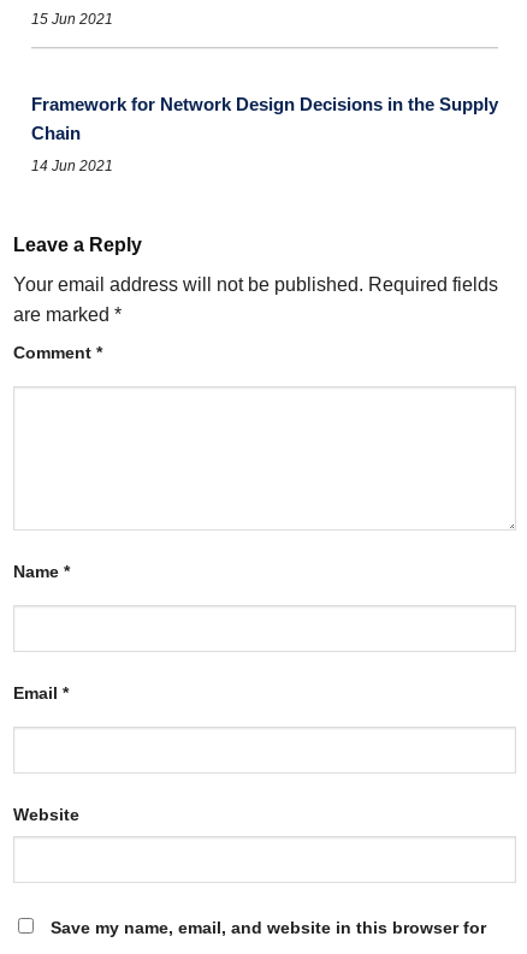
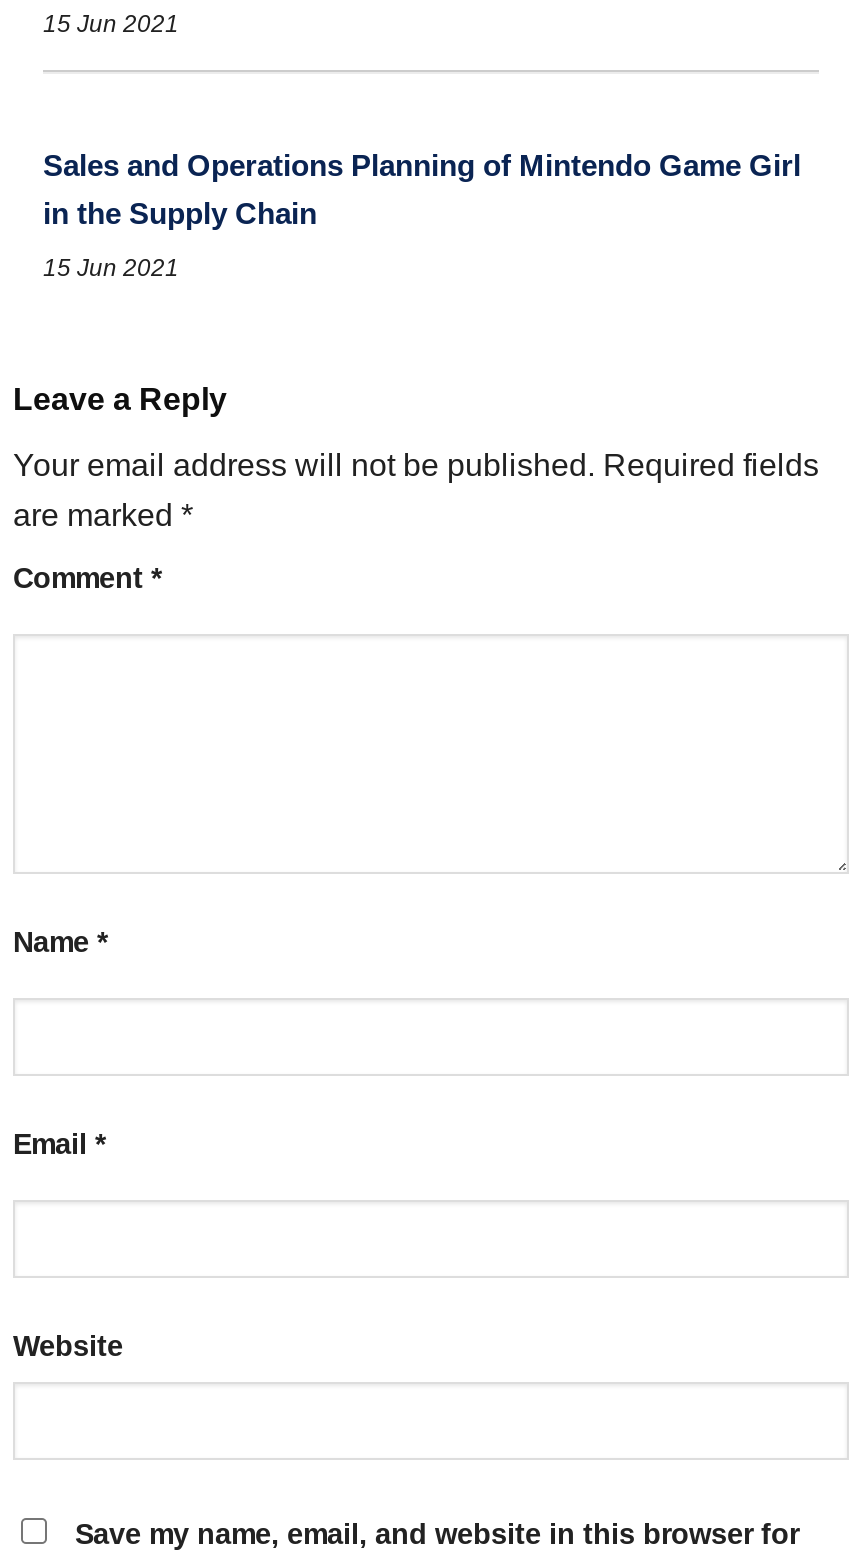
- Framework for Network Design Decisions in the Supply
- Chain
+ Sales and Operations Planning of Mintendo Game Girl
+ in the Supply Chain

- 14 Jun 2021
+ 15 Jun 2021
